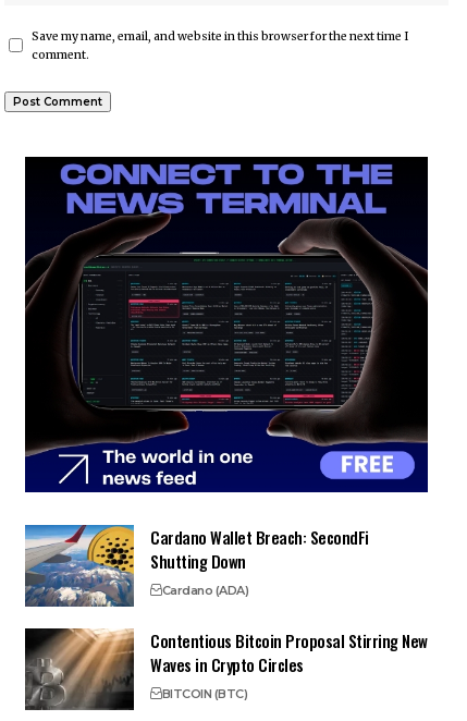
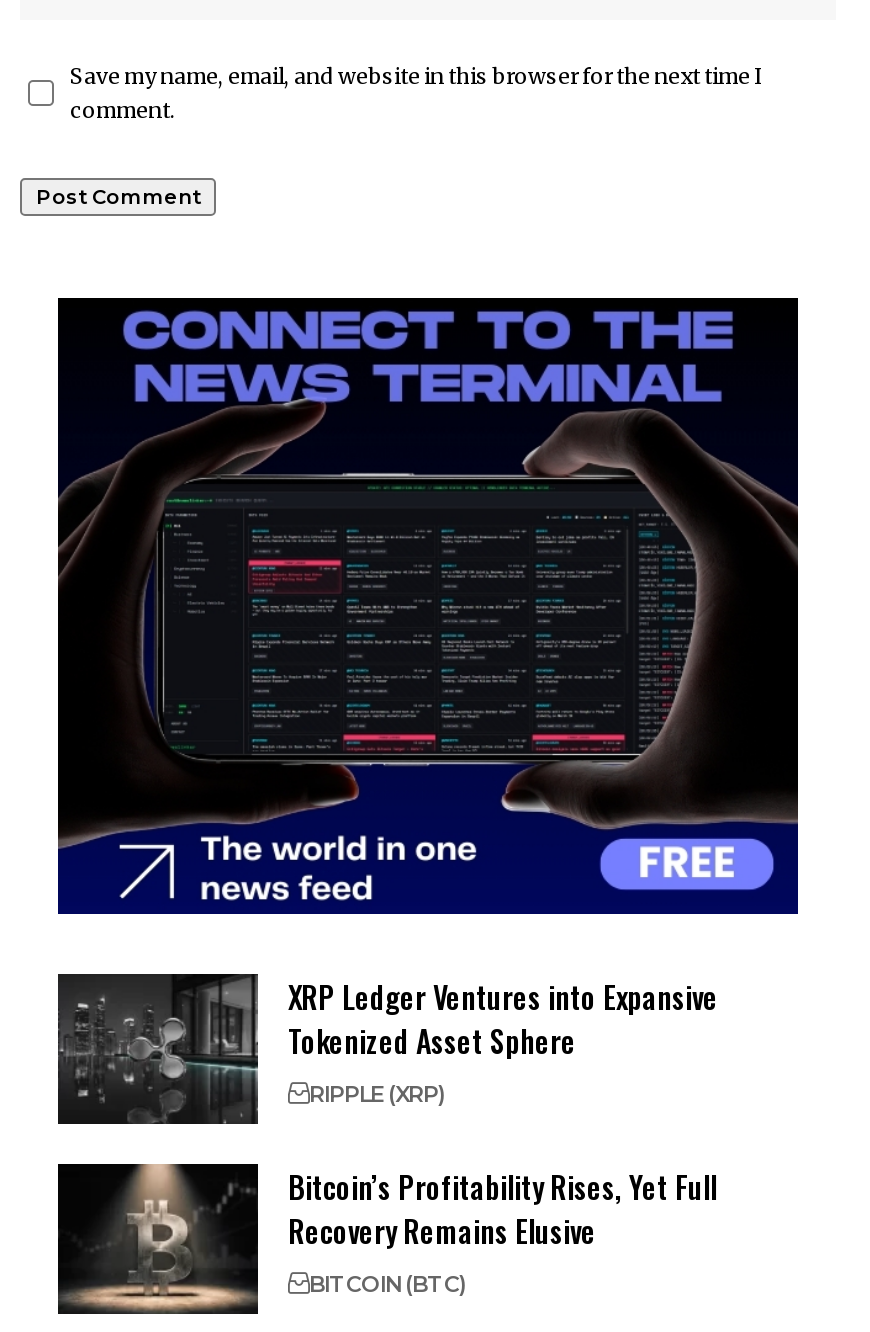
- [image]
- Cardano Wallet Breach: SecondFi
- Shutting Down
- Cardano (ADA)
+ [image]
+ XRP Ledger Ventures into Expansive
+ Tokenized Asset Sphere
+ RIPPLE (XRP)

- [image]
- Contentious Bitcoin Proposal Stirring New
- Waves in Crypto Circles
+ [image]
+ Bitcoin’s Profitability Rises, Yet Full
+ Recovery Remains Elusive
